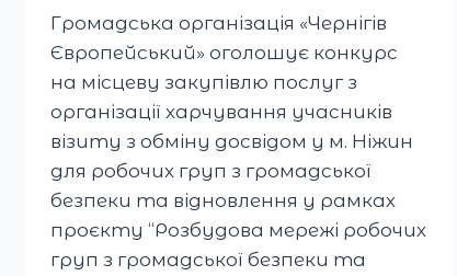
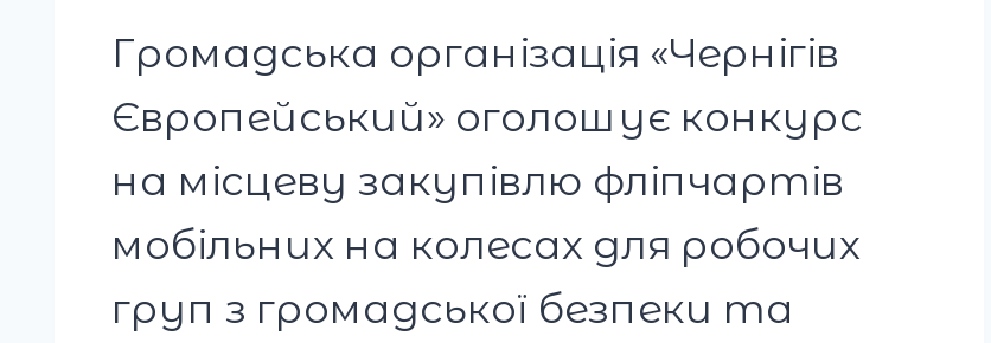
- на місцеву закупівлю послуг з
- організації харчування учасників
- візиту з обміну досвідом у м. Ніжин
- для робочих груп з громадської
- безпеки та відновлення у рамках
- проєкту “Розбудова мережі робочих
+ на місцеву закупівлю фліпчартів
+ мобільних на колесах для робочих
